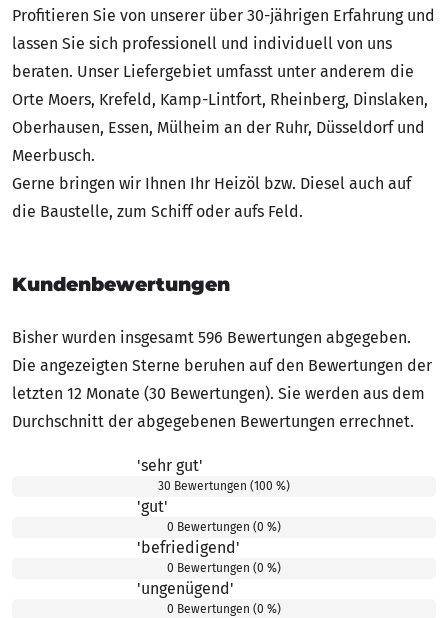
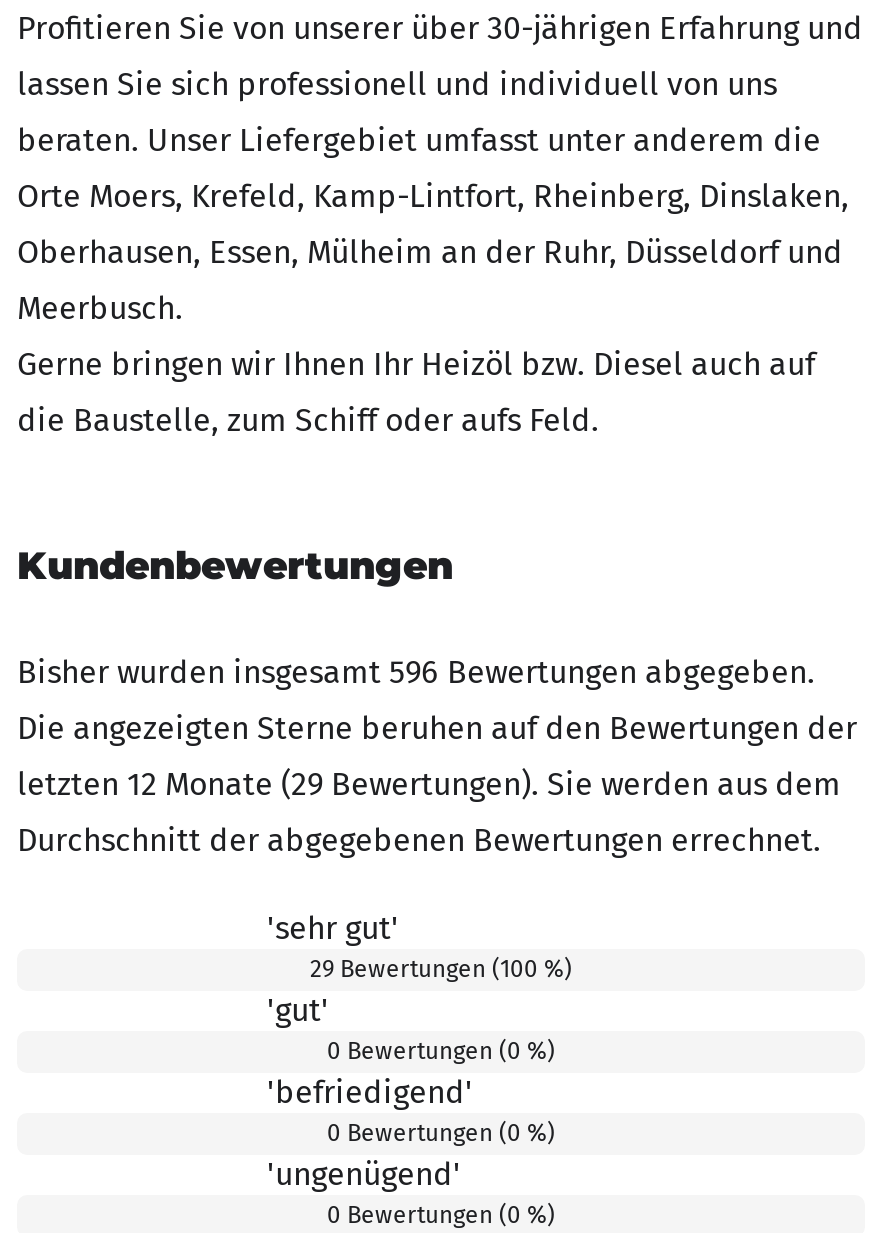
- letzten 12 Monate (30 Bewertungen). Sie werden aus dem
+ letzten 12 Monate (29 Bewertungen). Sie werden aus dem

- 30 Bewertungen (100 %)
+ 29 Bewertungen (100 %)
